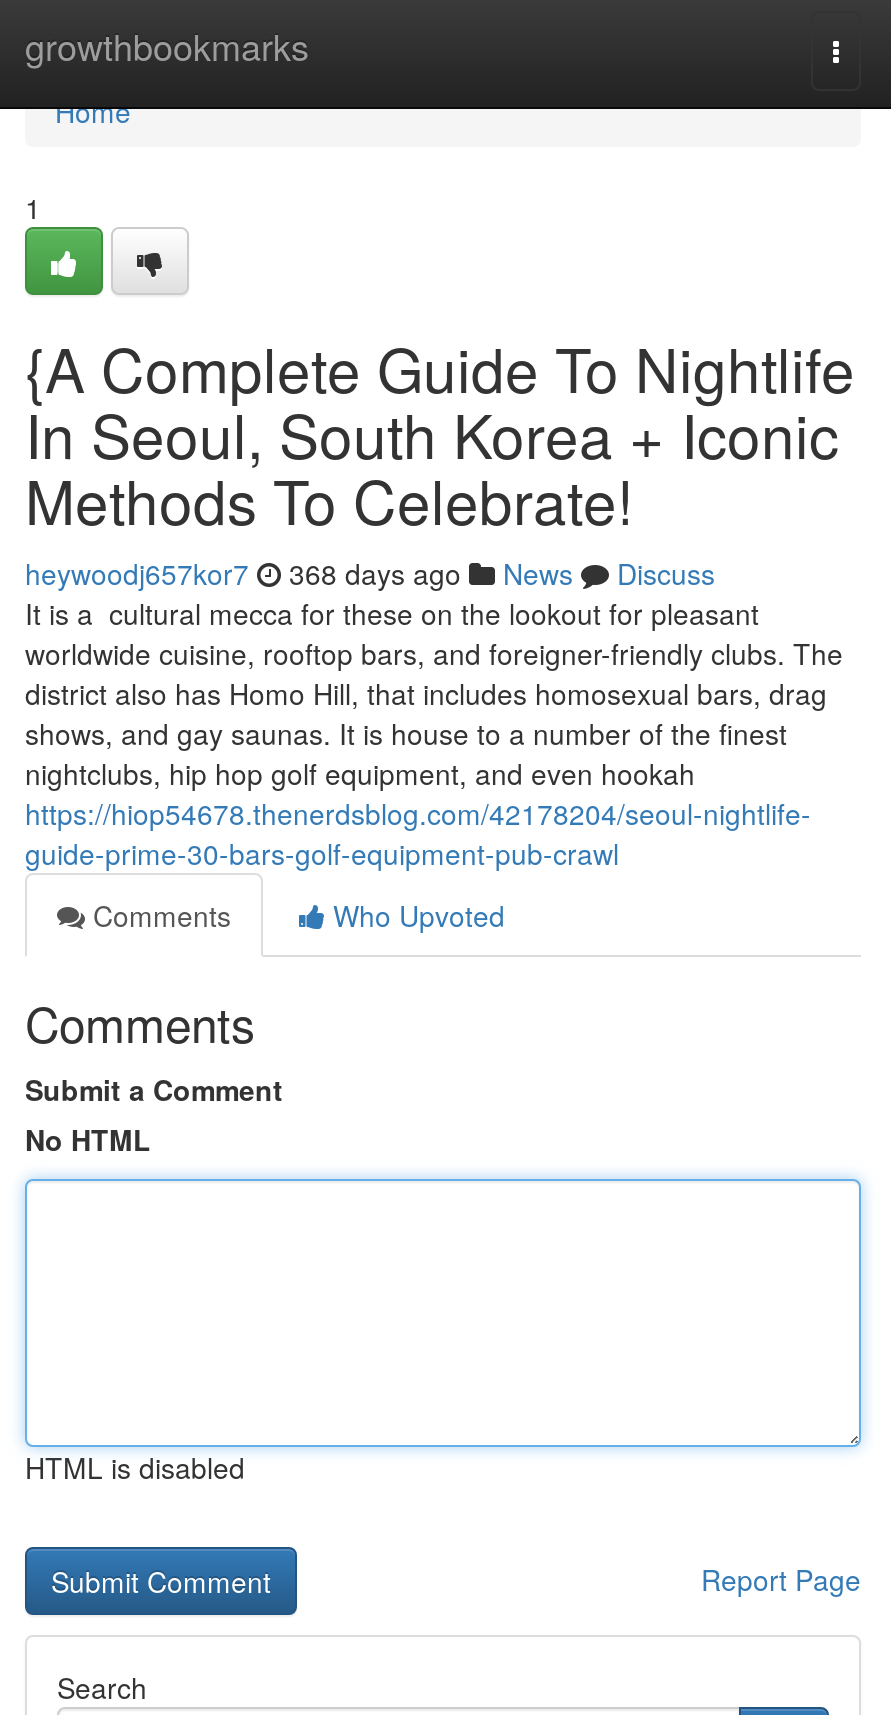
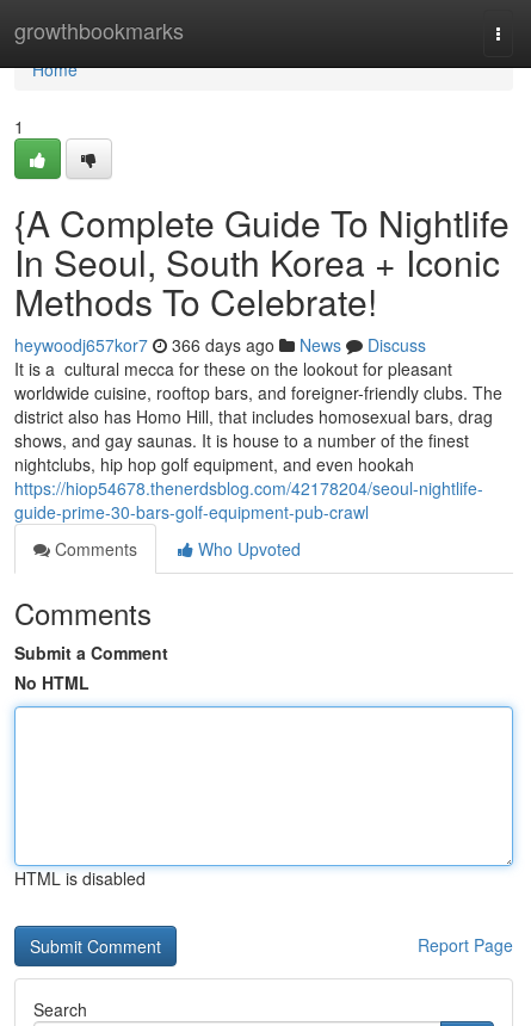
- heywoodj657kor7 368 days ago News Discuss
+ heywoodj657kor7 366 days ago News Discuss
